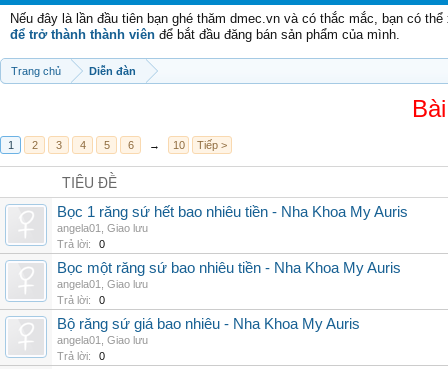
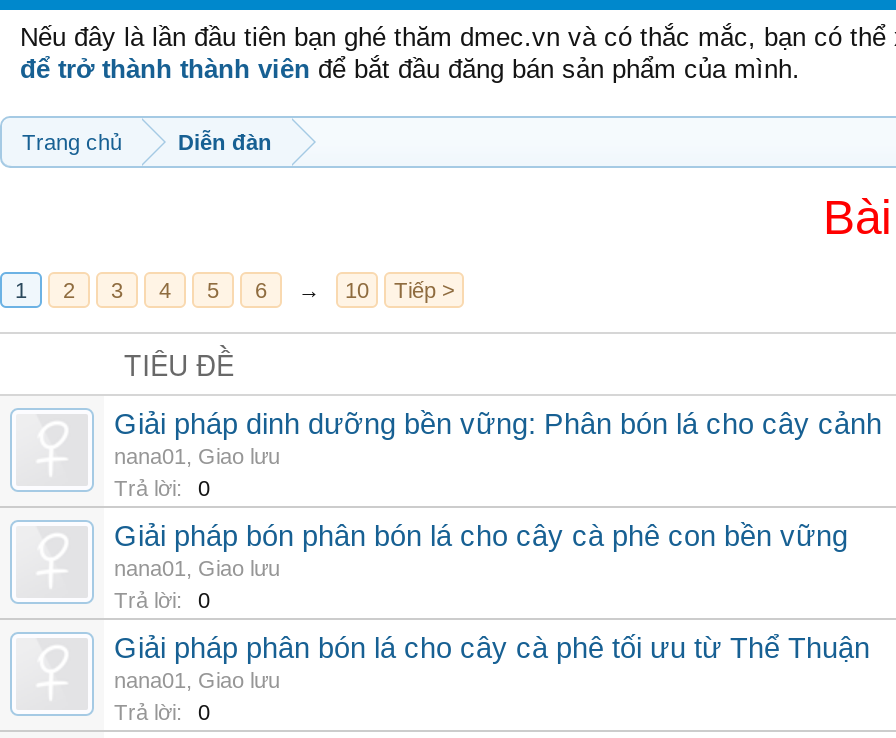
- Bọc 1 răng sứ hết bao nhiêu tiền - Nha Khoa My Auris
- angela01, Giao lưu
+ Giải pháp dinh dưỡng bền vững: Phân bón lá cho cây cảnh
+ nana01, Giao lưu

- Bọc một răng sứ bao nhiêu tiền - Nha Khoa My Auris
- angela01, Giao lưu
+ Giải pháp bón phân bón lá cho cây cà phê con bền vững
+ nana01, Giao lưu

- Bộ răng sứ giá bao nhiêu - Nha Khoa My Auris
- angela01, Giao lưu
+ Giải pháp phân bón lá cho cây cà phê tối ưu từ Thể Thuận
+ nana01, Giao lưu
